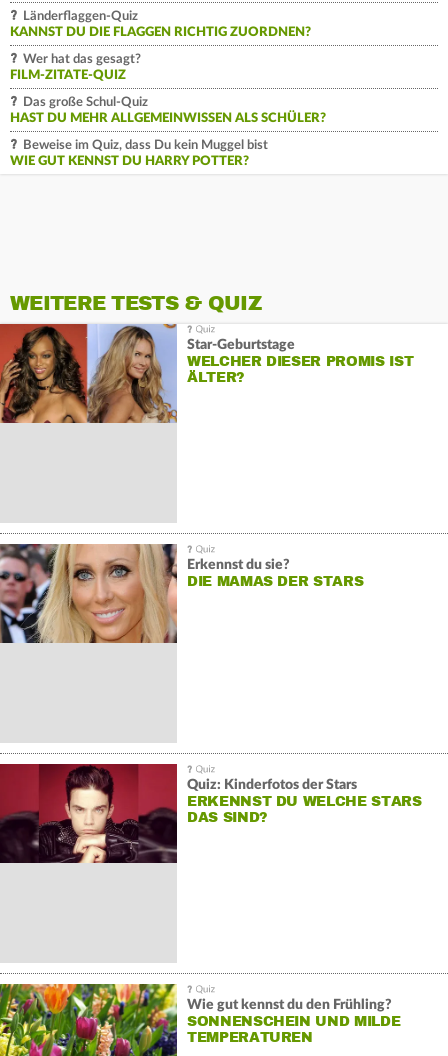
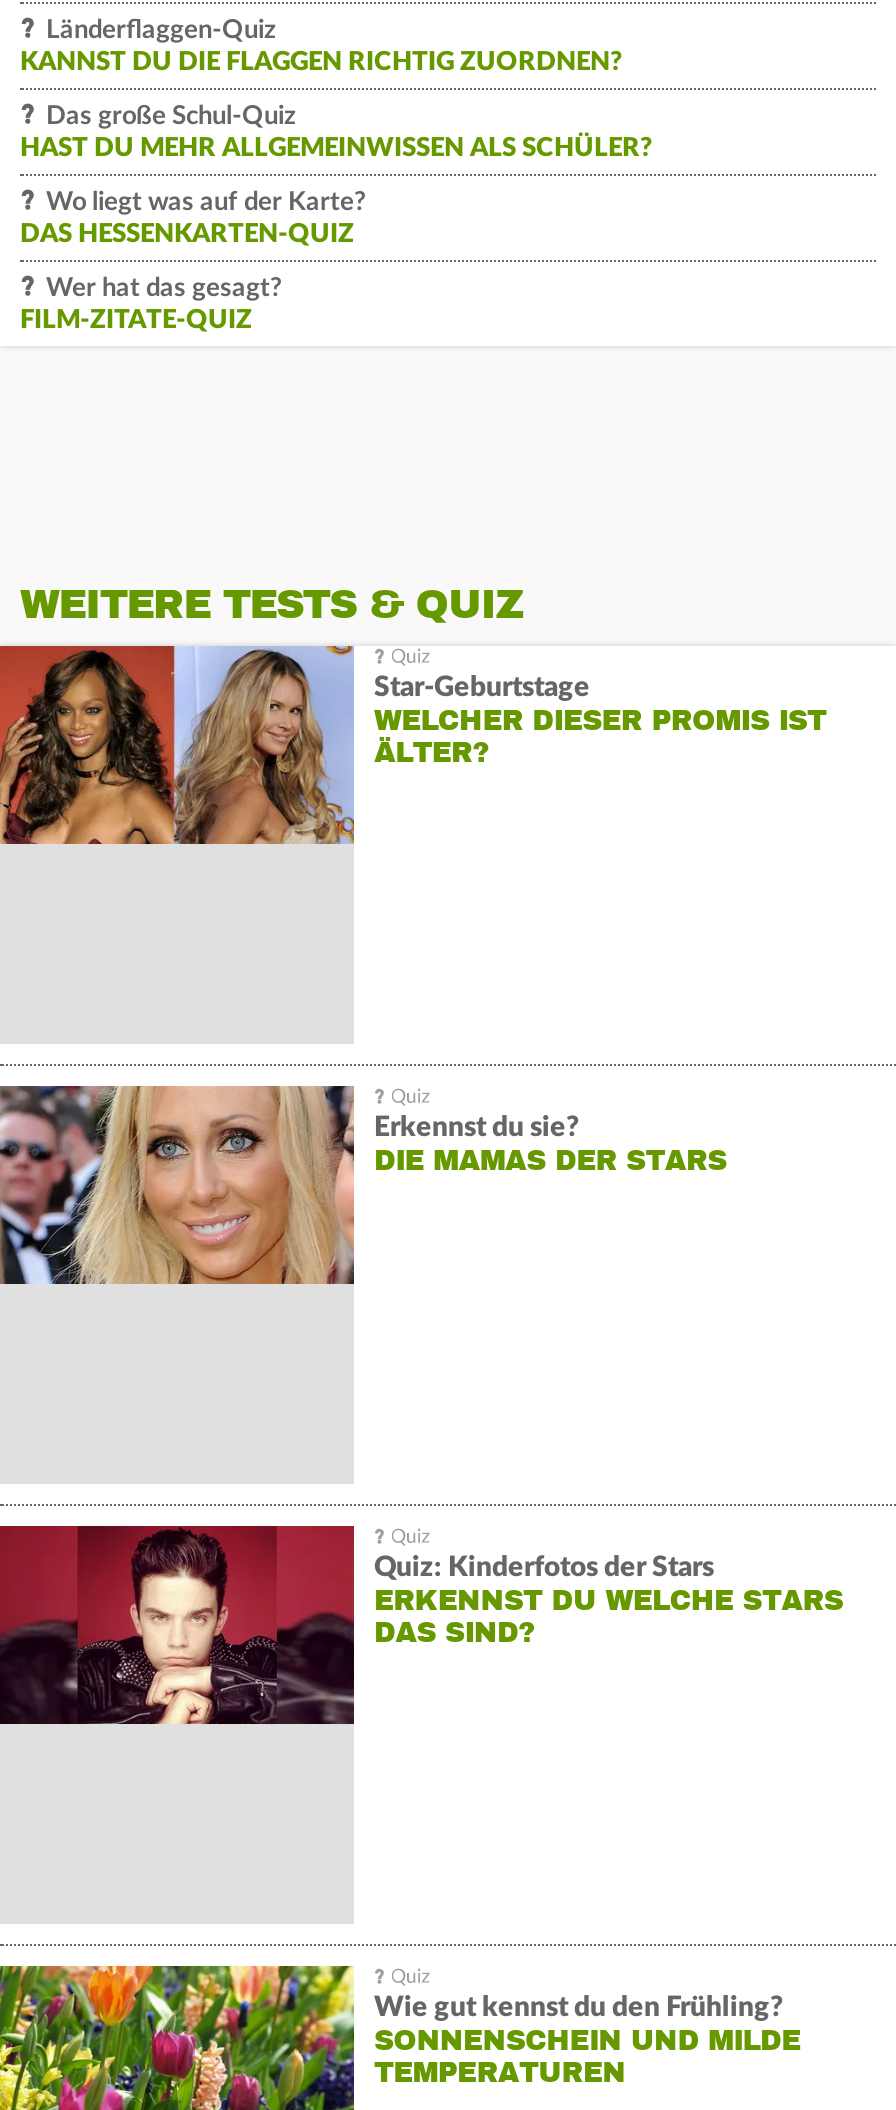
+ Wo liegt was auf der Karte?
+ DAS HESSENKARTEN-QUIZ

moved down: Wer hat das gesagt? | FILM-ZITATE-QUIZ

moved up: Das große Schul-Quiz | HAST DU MEHR ALLGEMEINWISSEN ALS SCHÜLER?

- Beweise im Quiz, dass Du kein Muggel bist
- WIE GUT KENNST DU HARRY POTTER?
